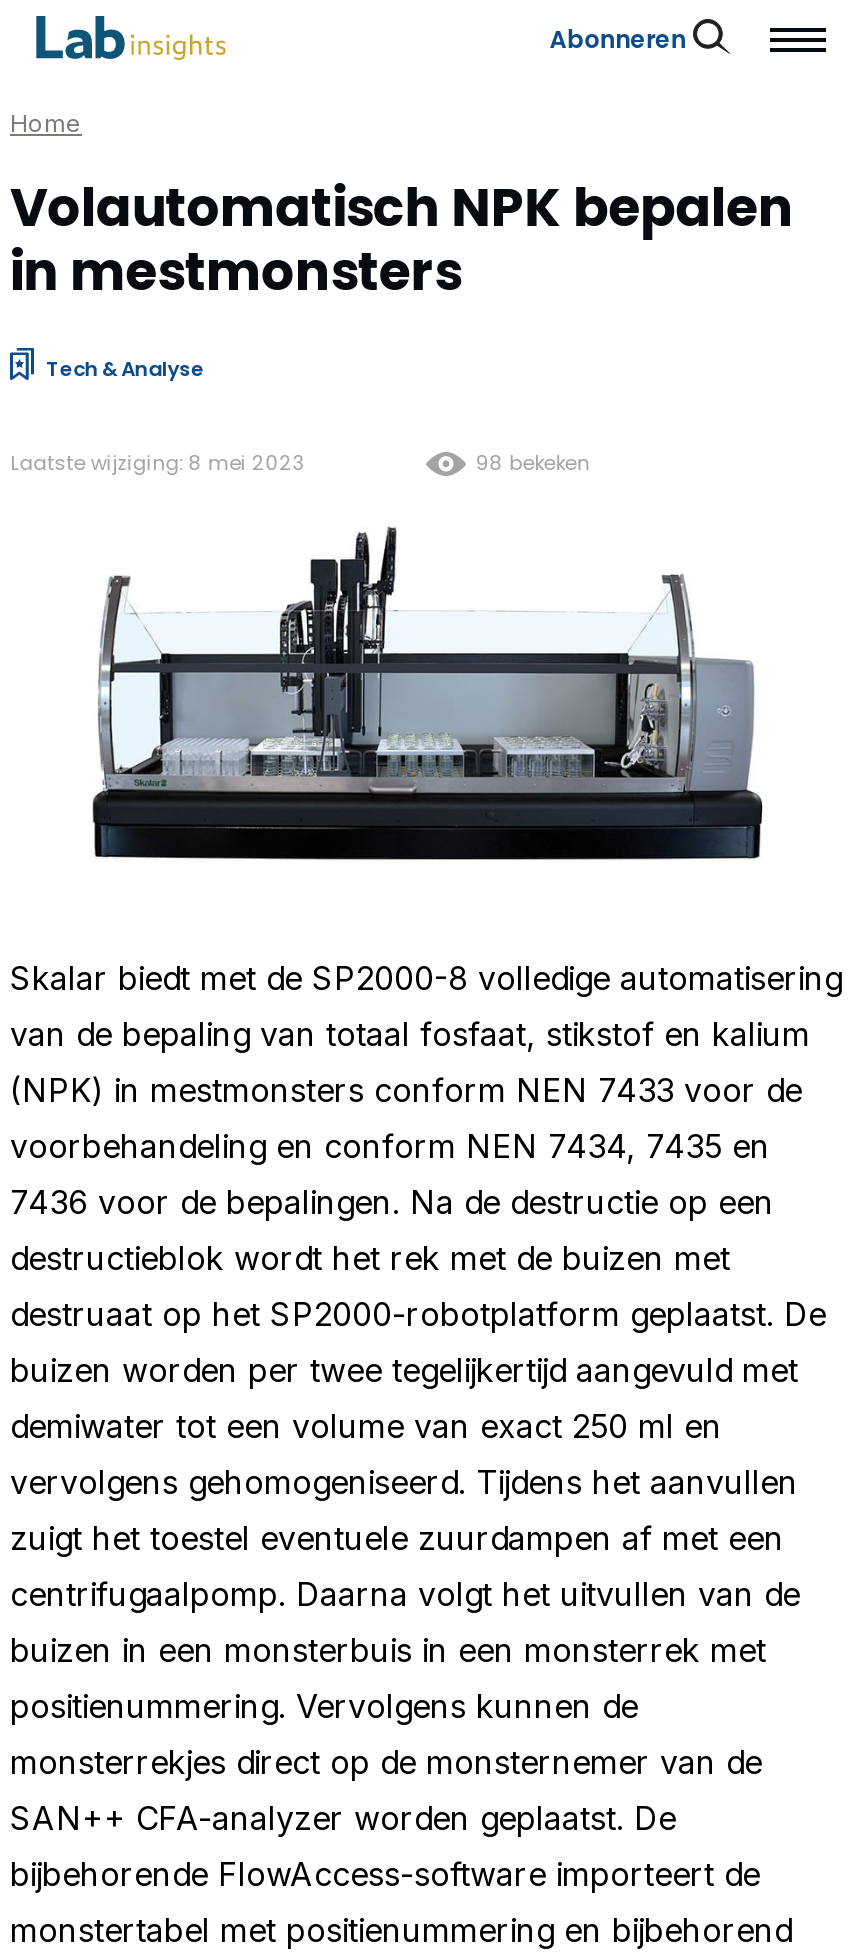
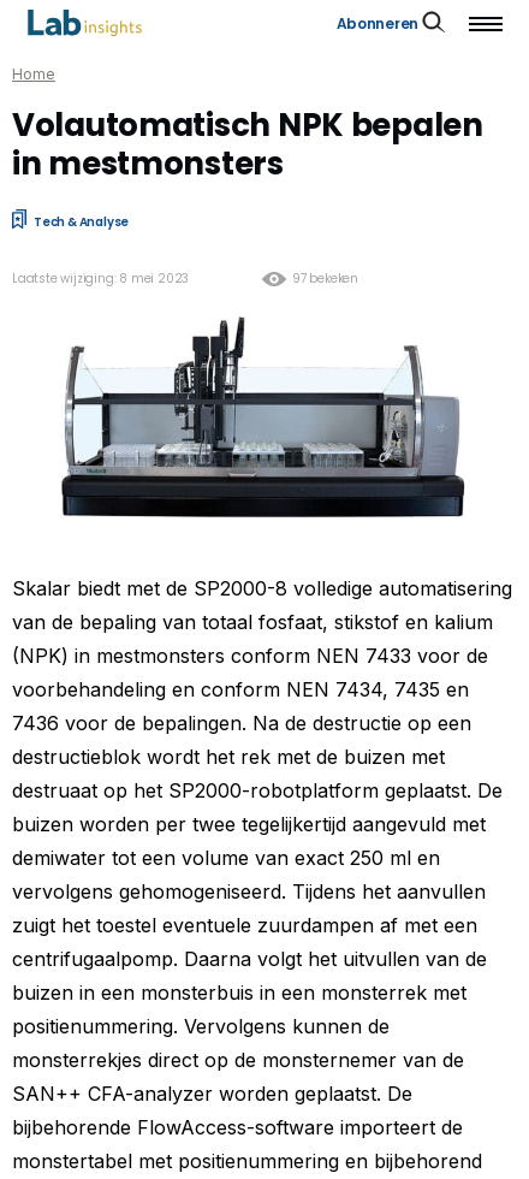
- 98 bekeken
+ 97 bekeken
